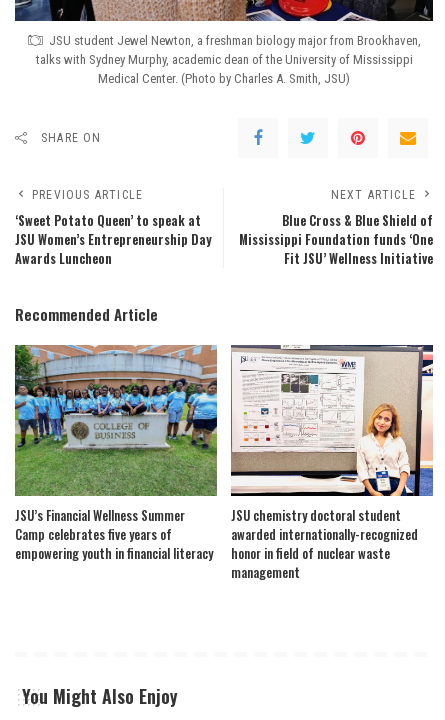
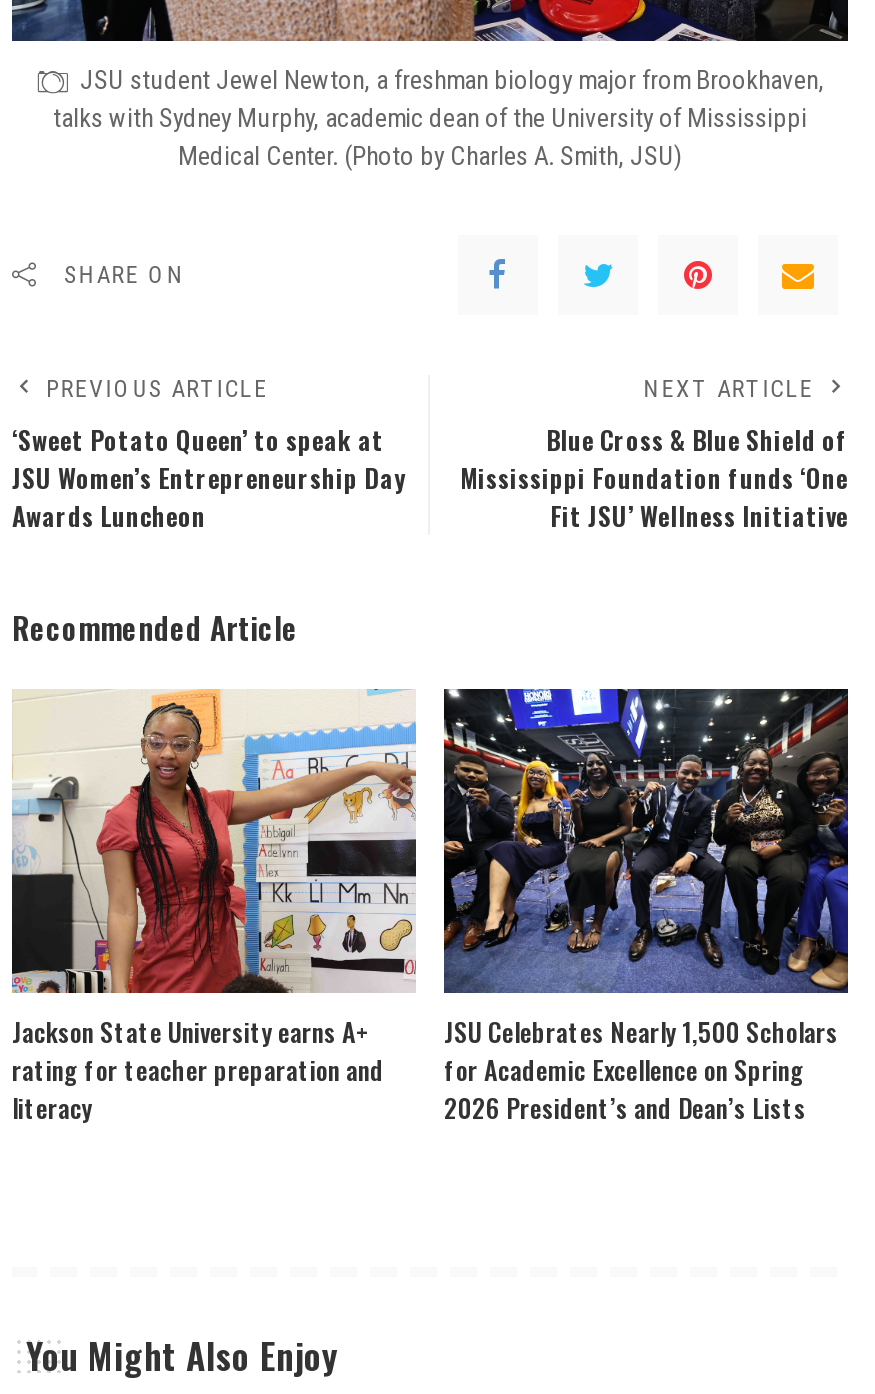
- [image]
- JSU’s Financial Wellness Summer
- Camp celebrates five years of
- empowering youth in financial literacy
+ [image]
+ Jackson State University earns A+
+ rating for teacher preparation and
+ literacy

- [image]
- JSU chemistry doctoral student
- awarded internationally-recognized
- honor in field of nuclear waste
- management
+ [image]
+ JSU Celebrates Nearly 1,500 Scholars
+ for Academic Excellence on Spring
+ 2026 President’s and Dean’s Lists
